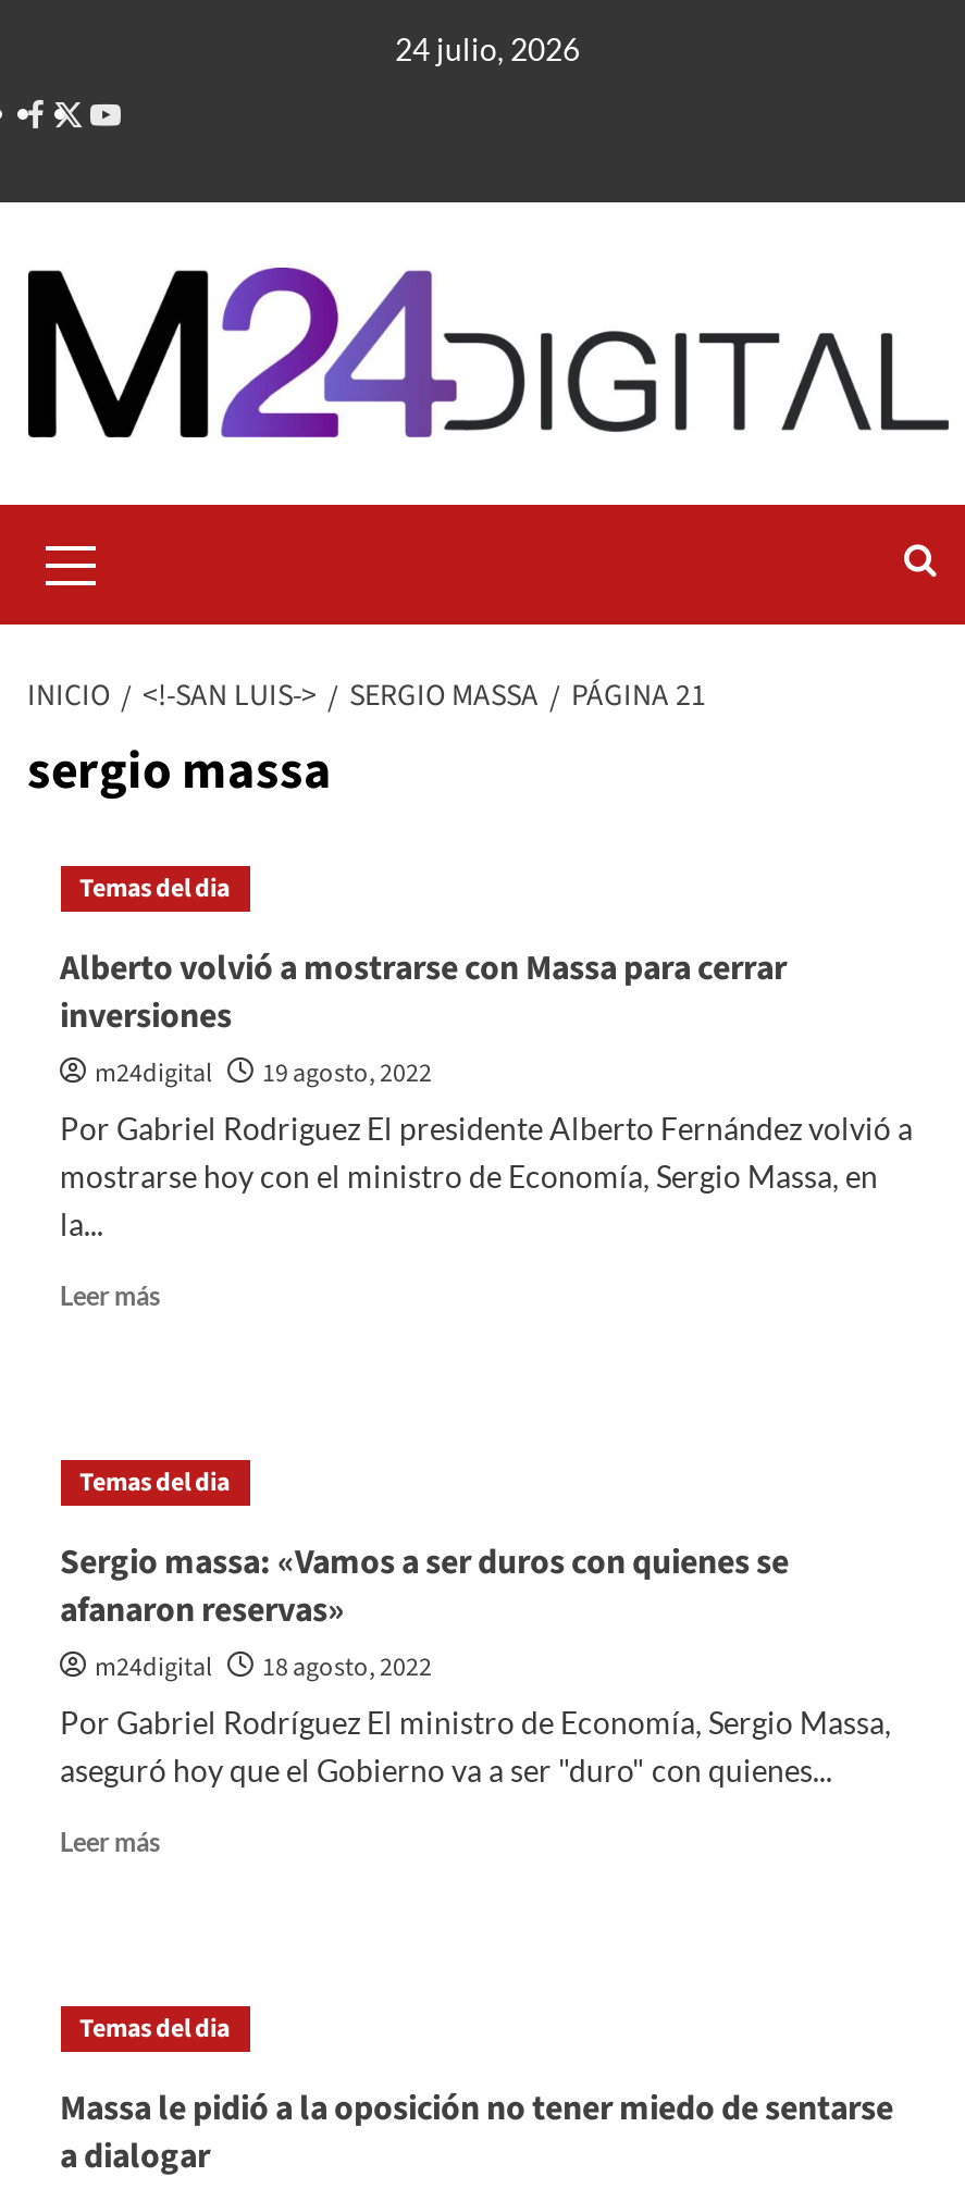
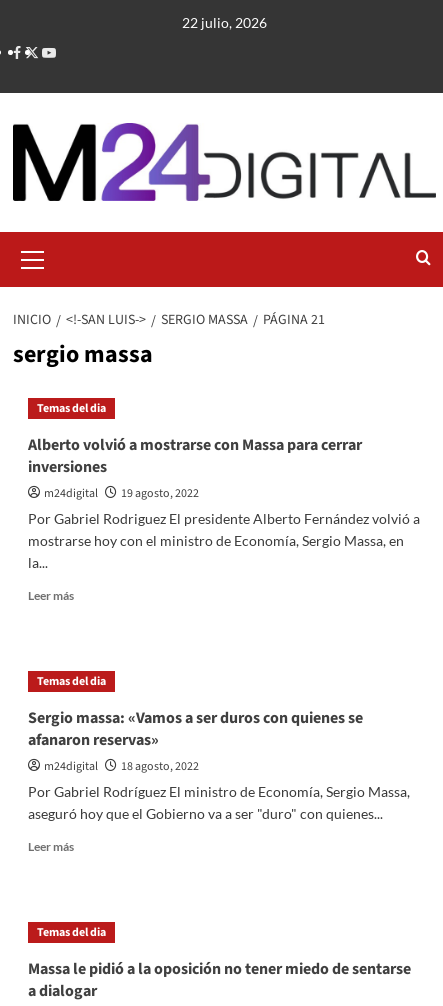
- 24 julio, 2026
+ 22 julio, 2026
